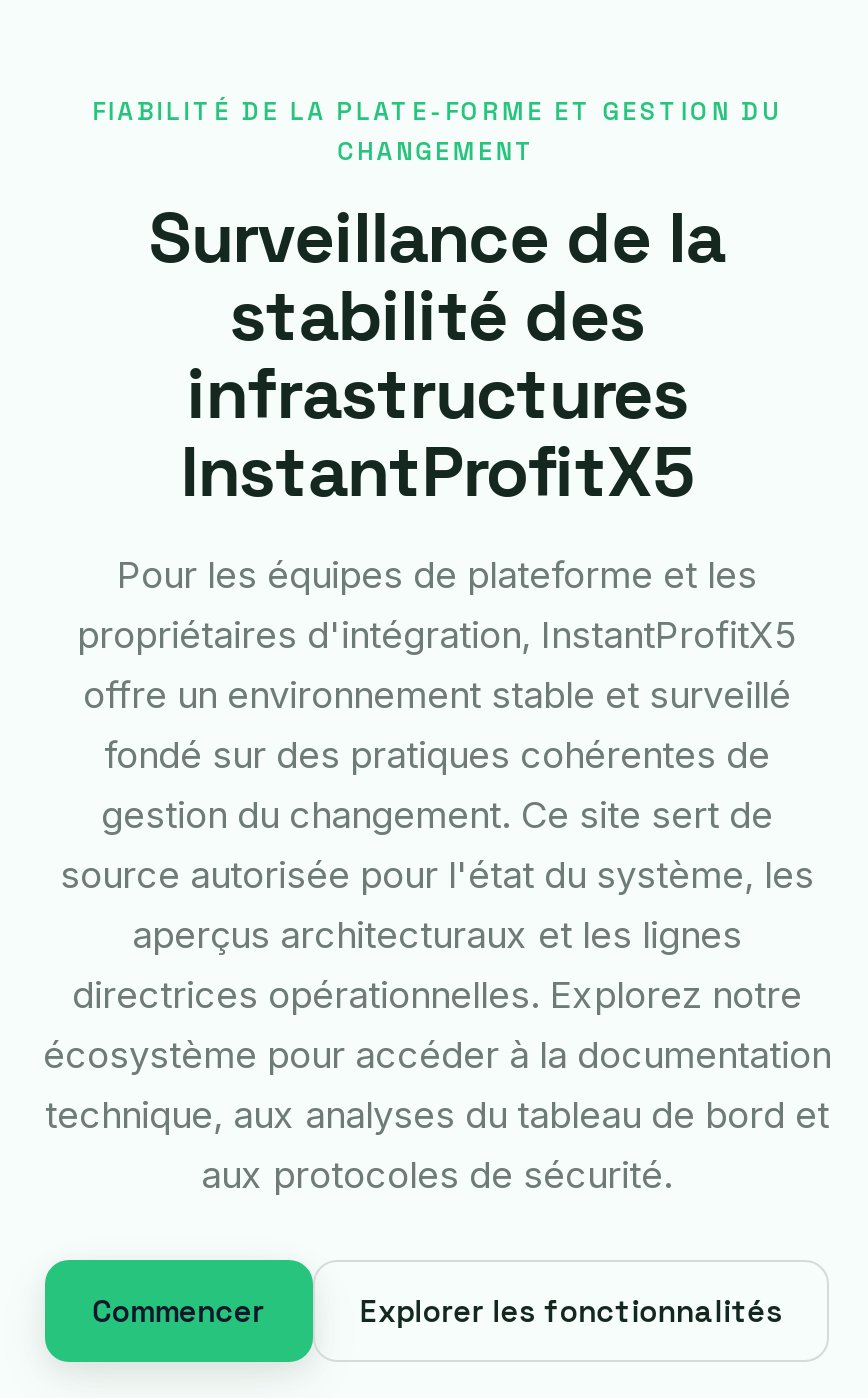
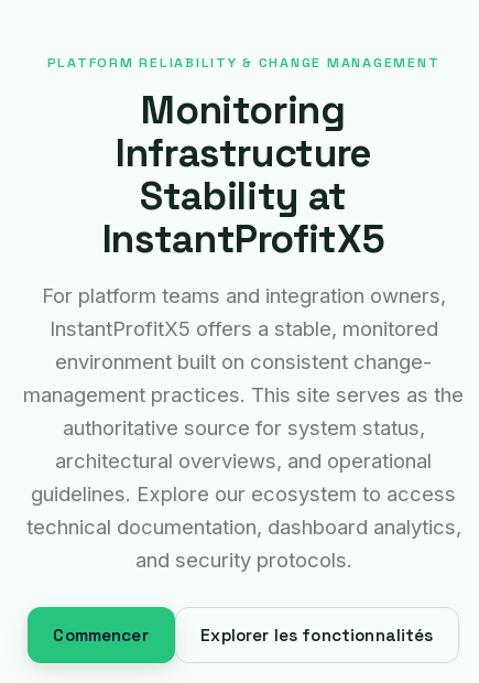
- FIABILITÉ DE LA PLATE-FORME ET GESTION DU
- CHANGEMENT
- Surveillance de la
- stabilité des
- infrastructures
+ PLATFORM RELIABILITY & CHANGE MANAGEMENT
+ Monitoring
+ Infrastructure
+ Stability at

- Pour les équipes de plateforme et les
- propriétaires d'intégration, InstantProfitX5
- offre un environnement stable et surveillé
- fondé sur des pratiques cohérentes de
- gestion du changement. Ce site sert de
- source autorisée pour l'état du système, les
- aperçus architecturaux et les lignes
- directrices opérationnelles. Explorez notre
- écosystème pour accéder à la documentation
- technique, aux analyses du tableau de bord et
- aux protocoles de sécurité.
+ For platform teams and integration owners,
+ InstantProfitX5 offers a stable, monitored
+ environment built on consistent change-
+ management practices. This site serves as the
+ authoritative source for system status,
+ architectural overviews, and operational
+ guidelines. Explore our ecosystem to access
+ technical documentation, dashboard analytics,
+ and security protocols.
